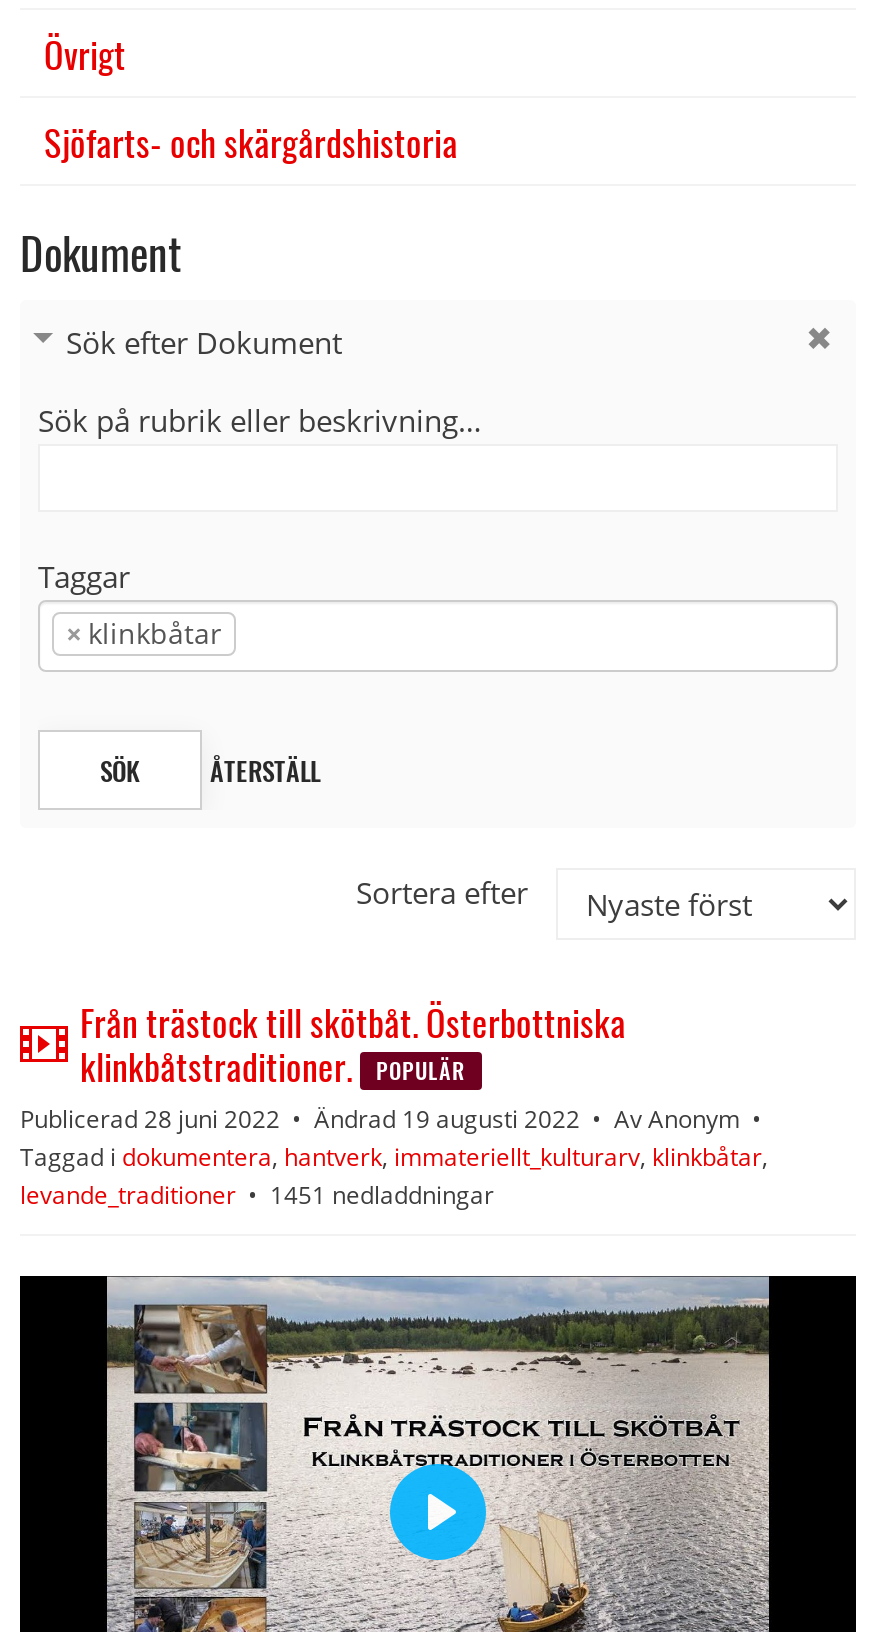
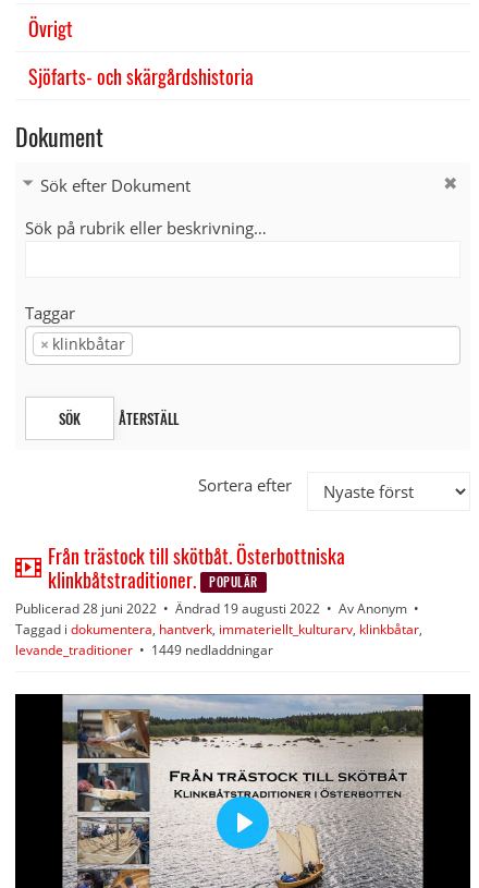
- 1451 nedladdningar
+ 1449 nedladdningar
